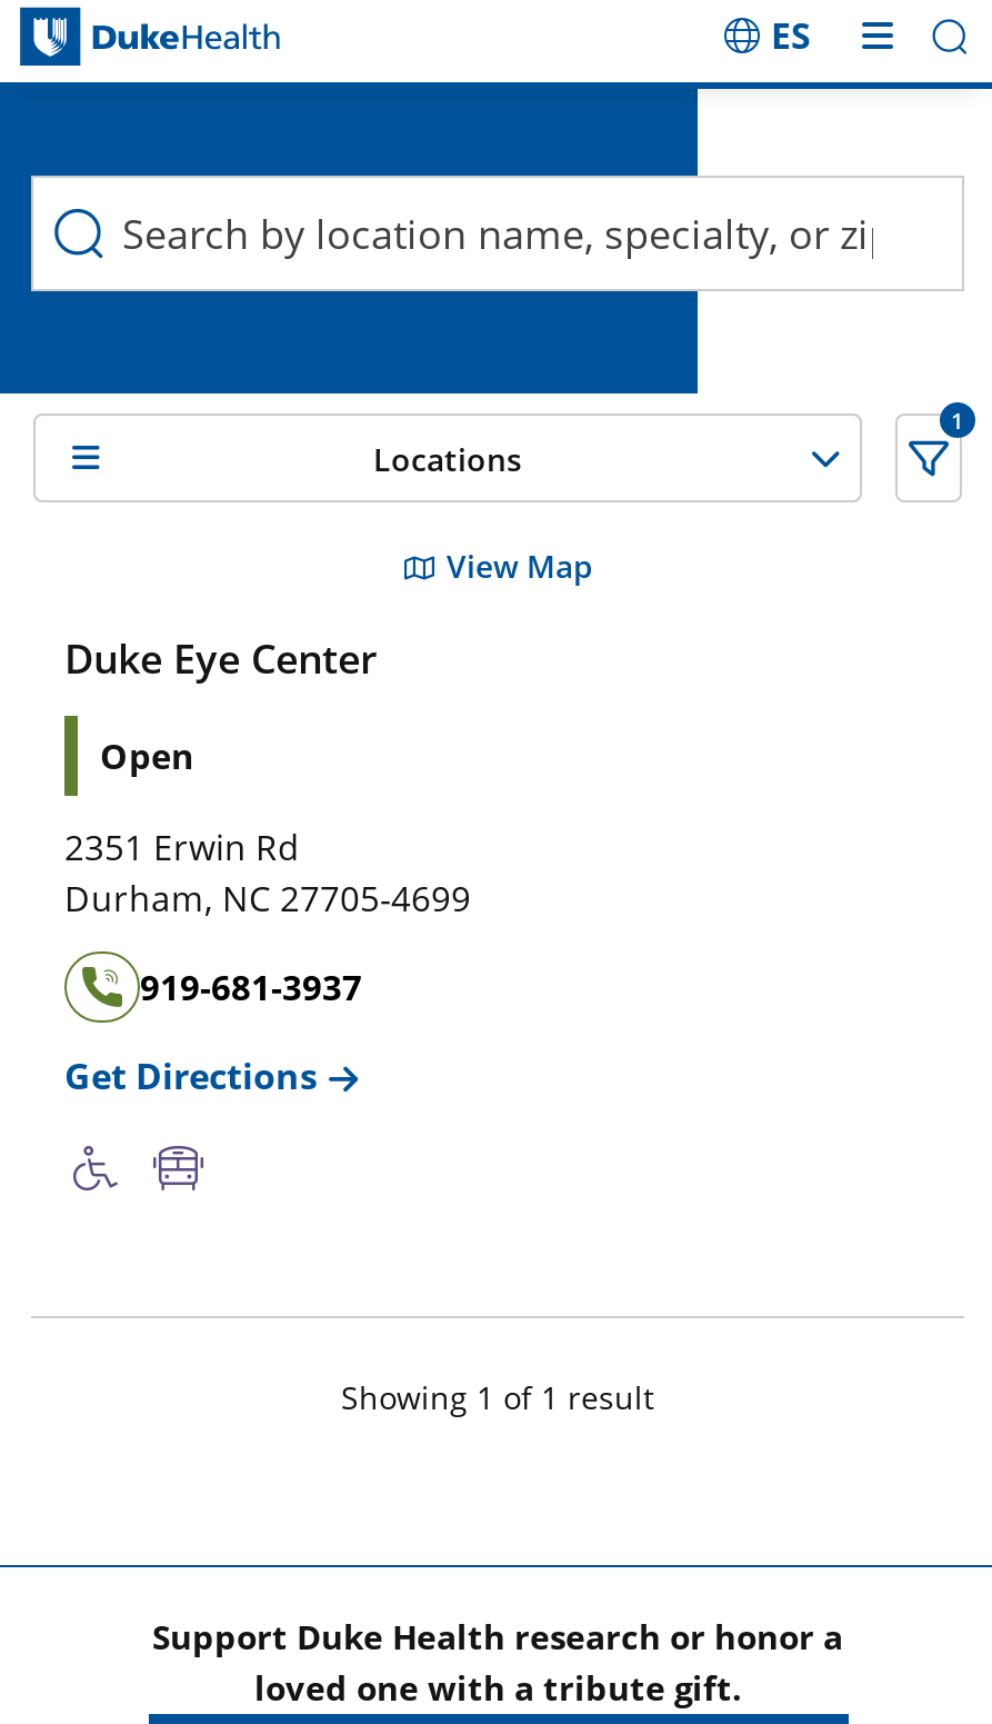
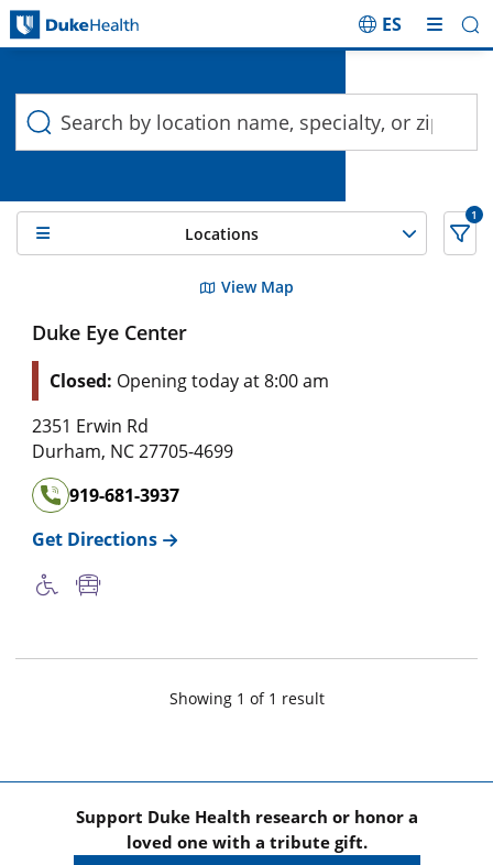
- Open
+ Closed: Opening today at 8:00 am
